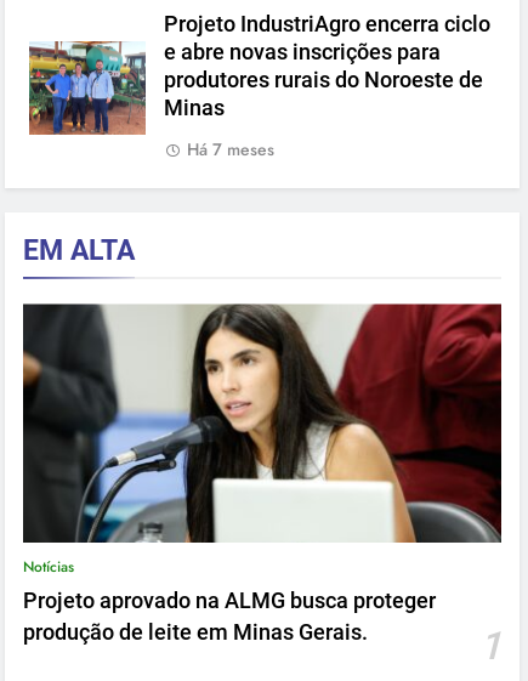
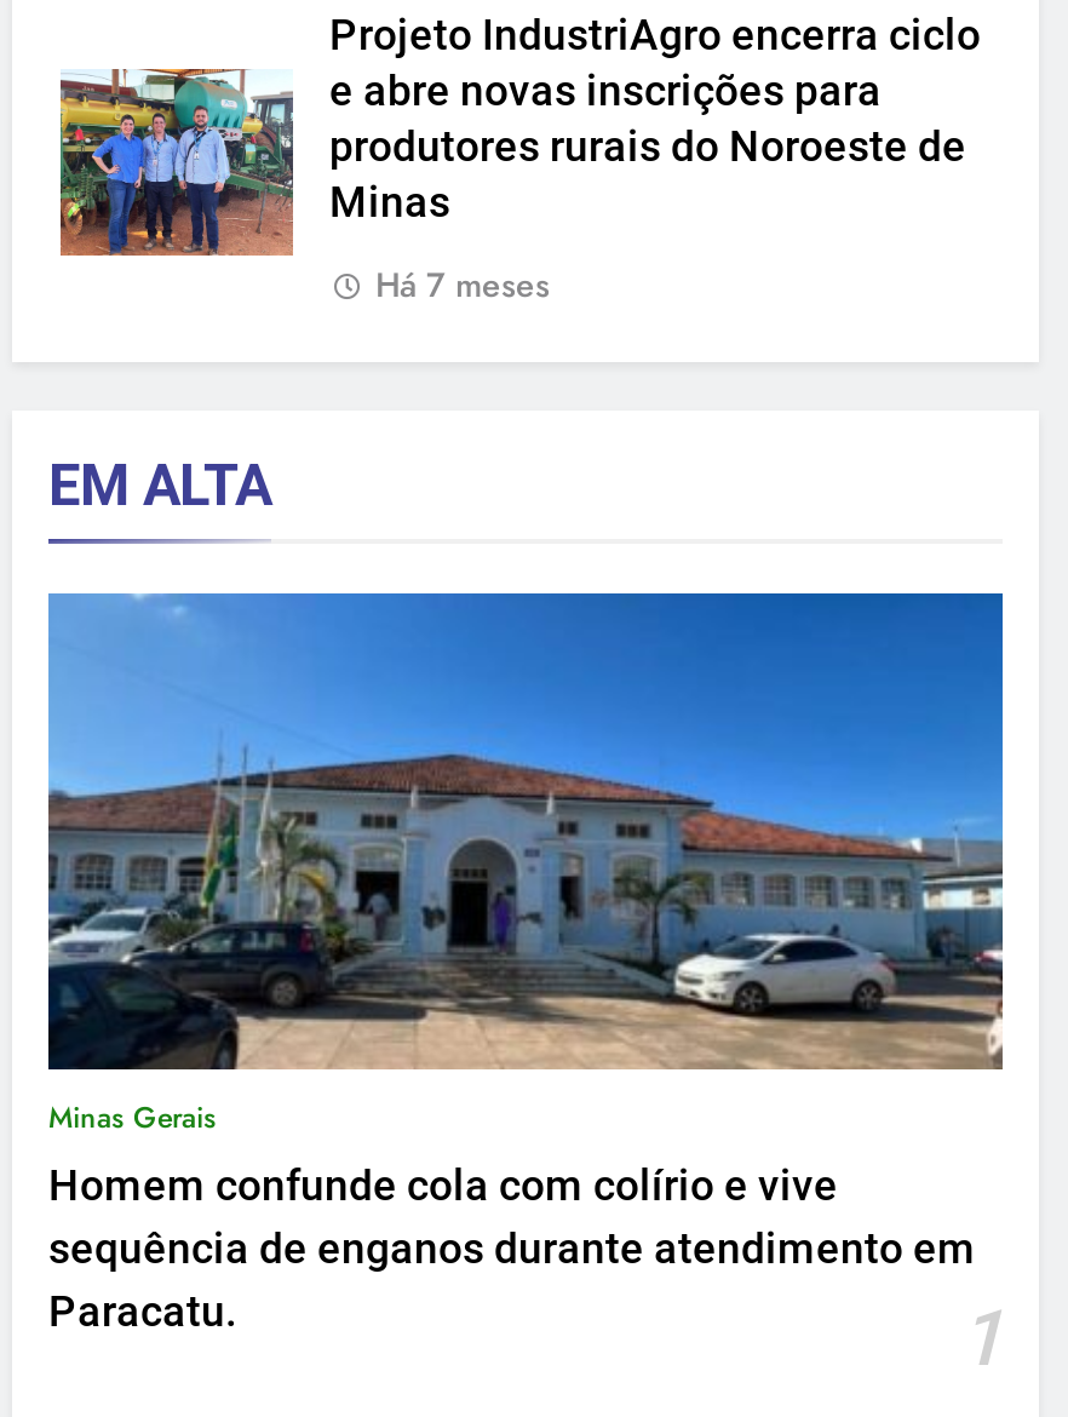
- [image]
- Notícias
- Projeto aprovado na ALMG busca proteger
- produção de leite em Minas Gerais.
+ [image]
+ Minas Gerais
+ Homem confunde cola com colírio e vive
+ sequência de enganos durante atendimento em
+ Paracatu.
